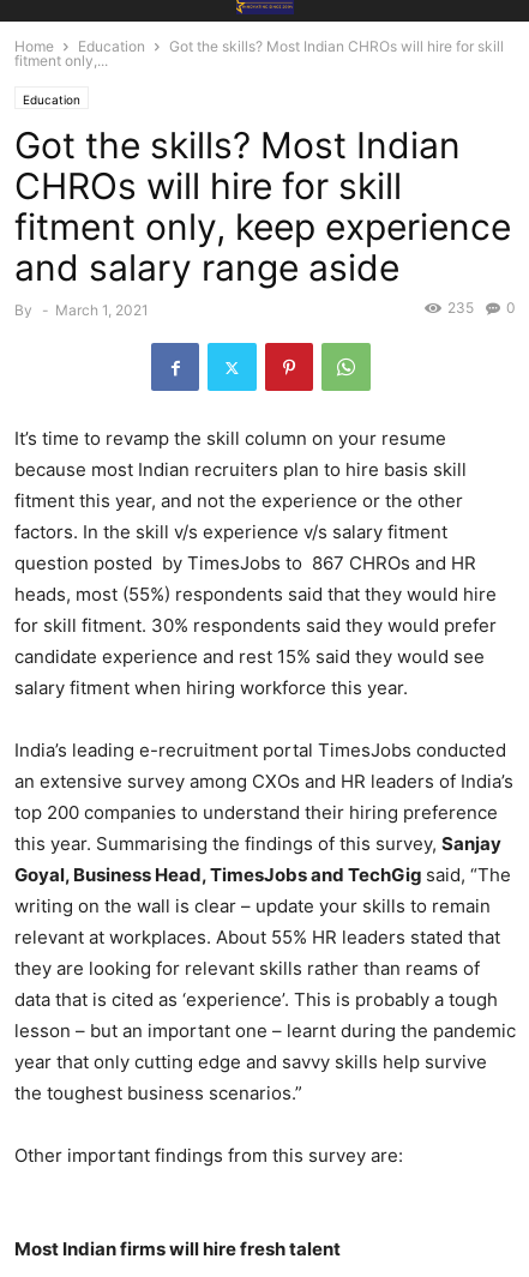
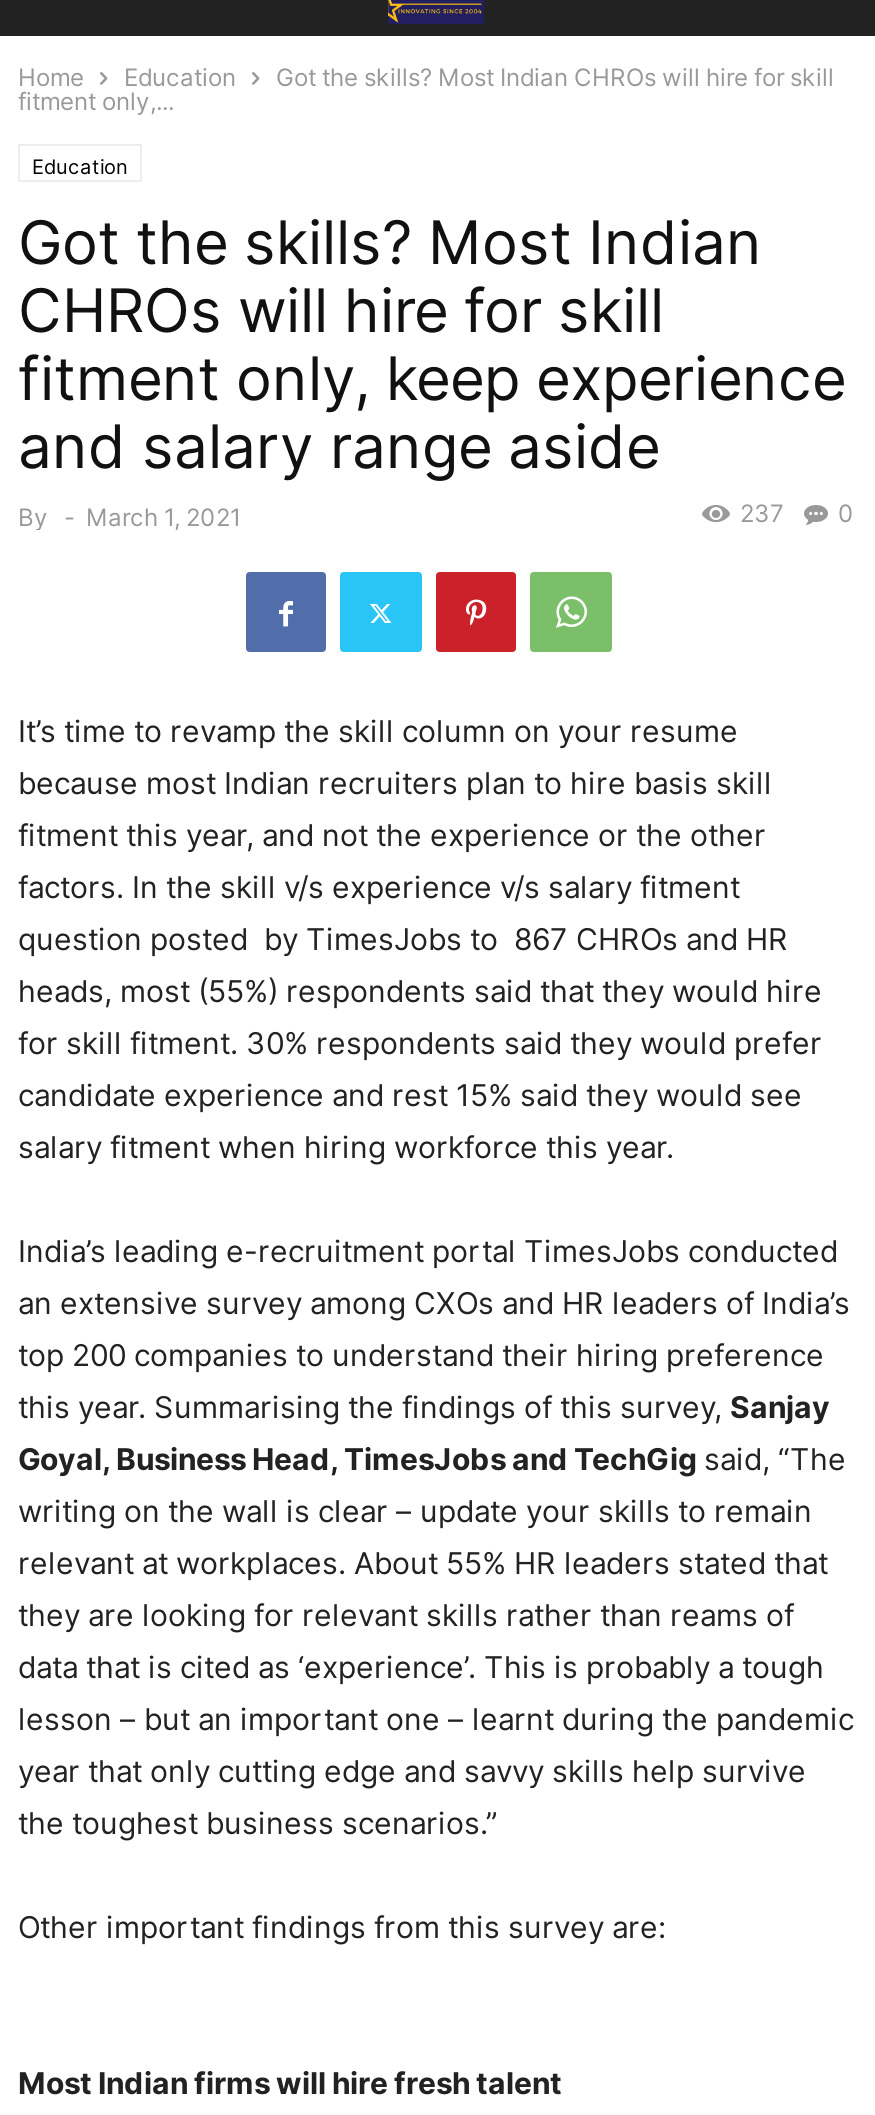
- 235 0
+ 237 0
